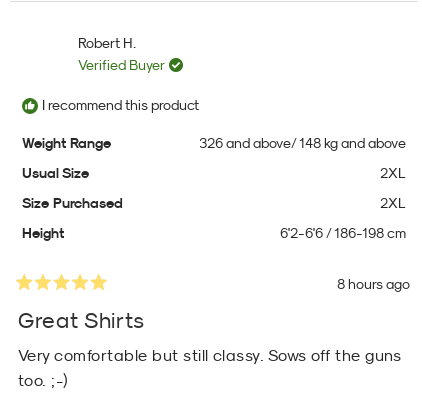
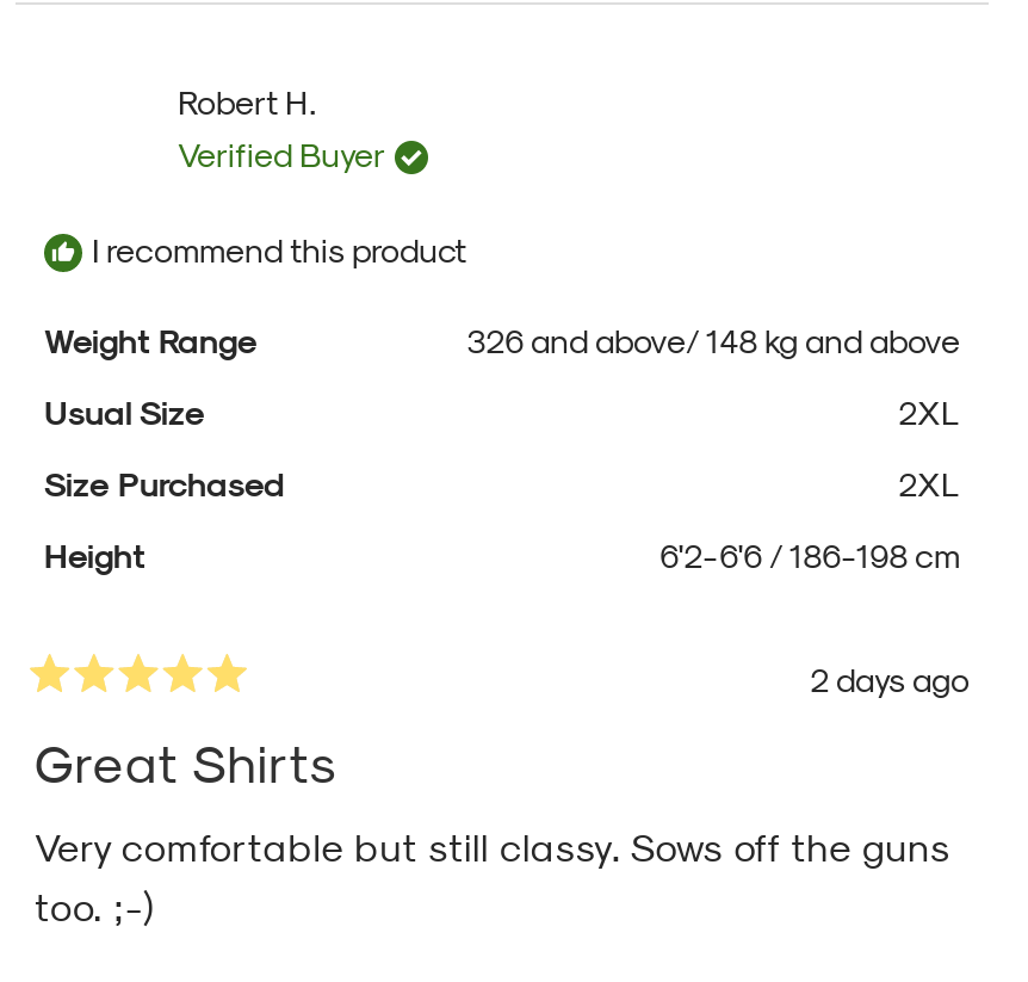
- 8 hours ago
+ 2 days ago
